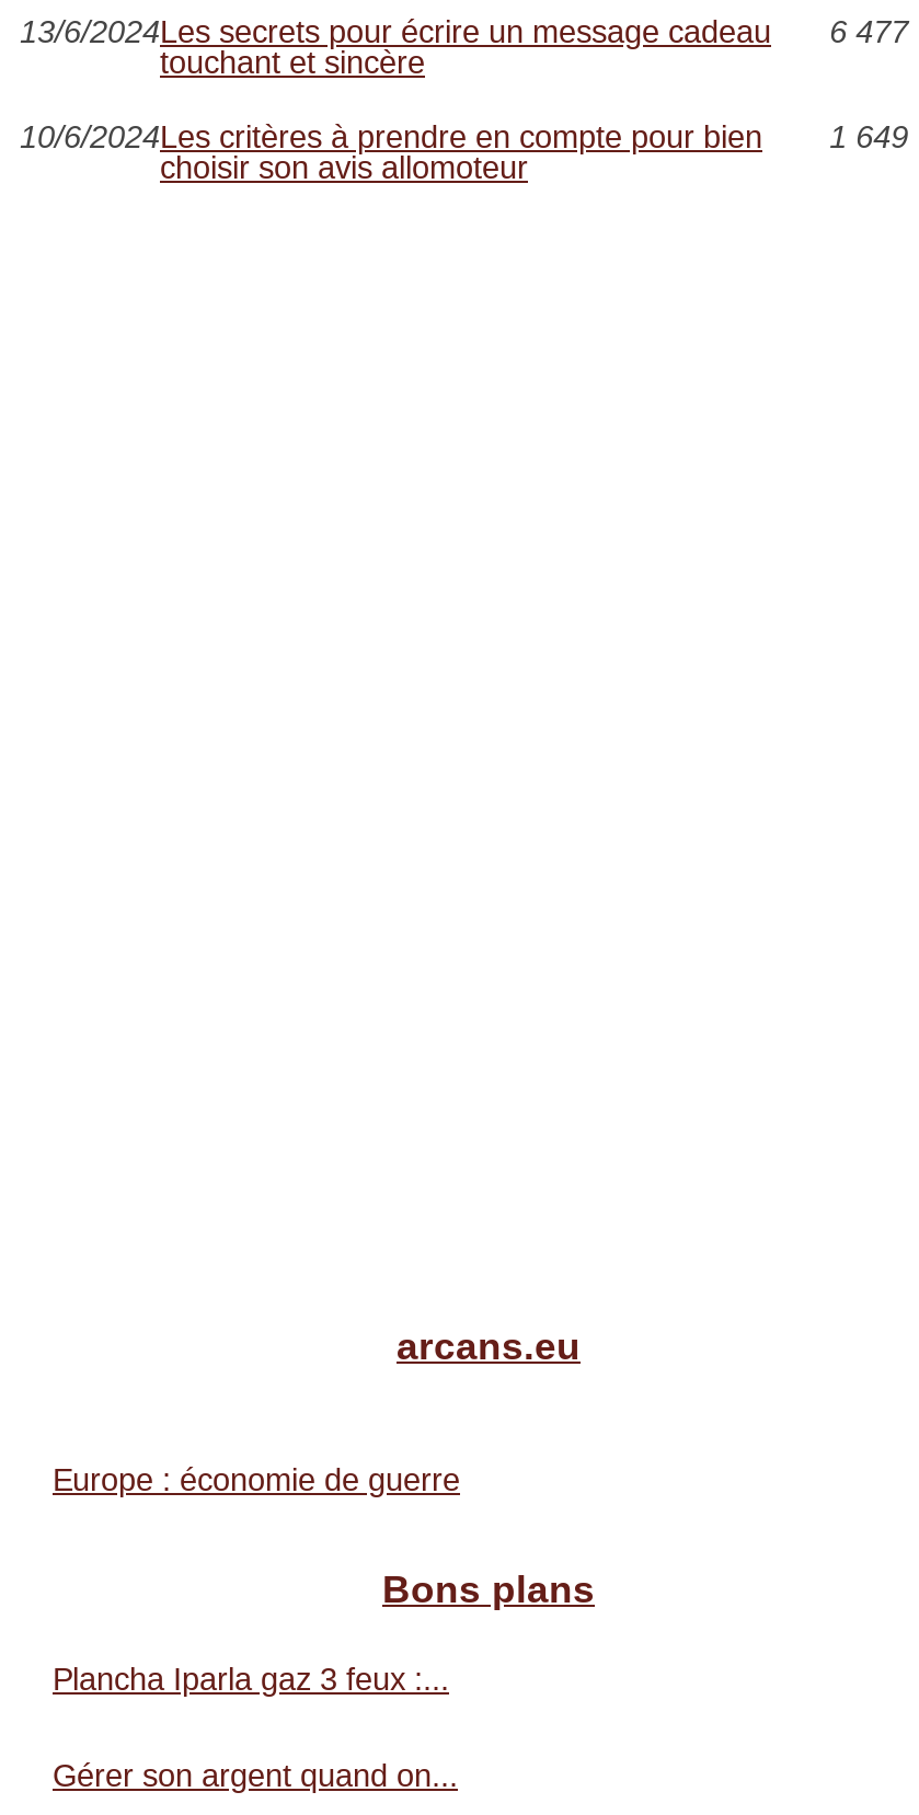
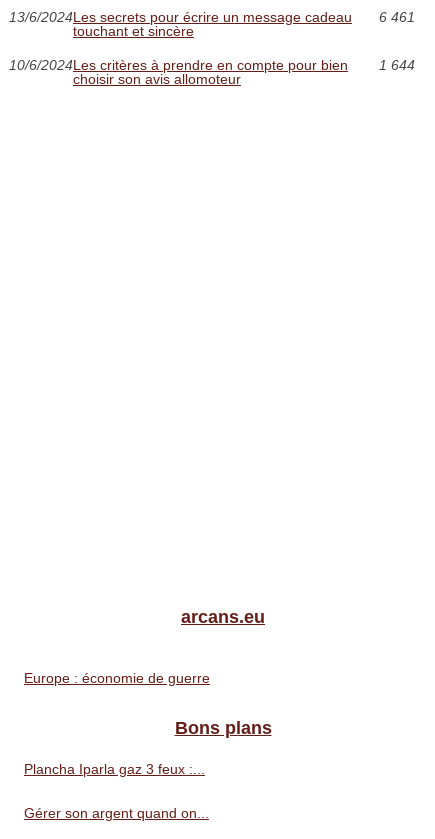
- 13/6/2024Les secrets pour écrire un message cadeau 6 477
+ 13/6/2024Les secrets pour écrire un message cadeau 6 461

- 10/6/2024Les critères à prendre en compte pour bien 1 649
+ 10/6/2024Les critères à prendre en compte pour bien 1 644
